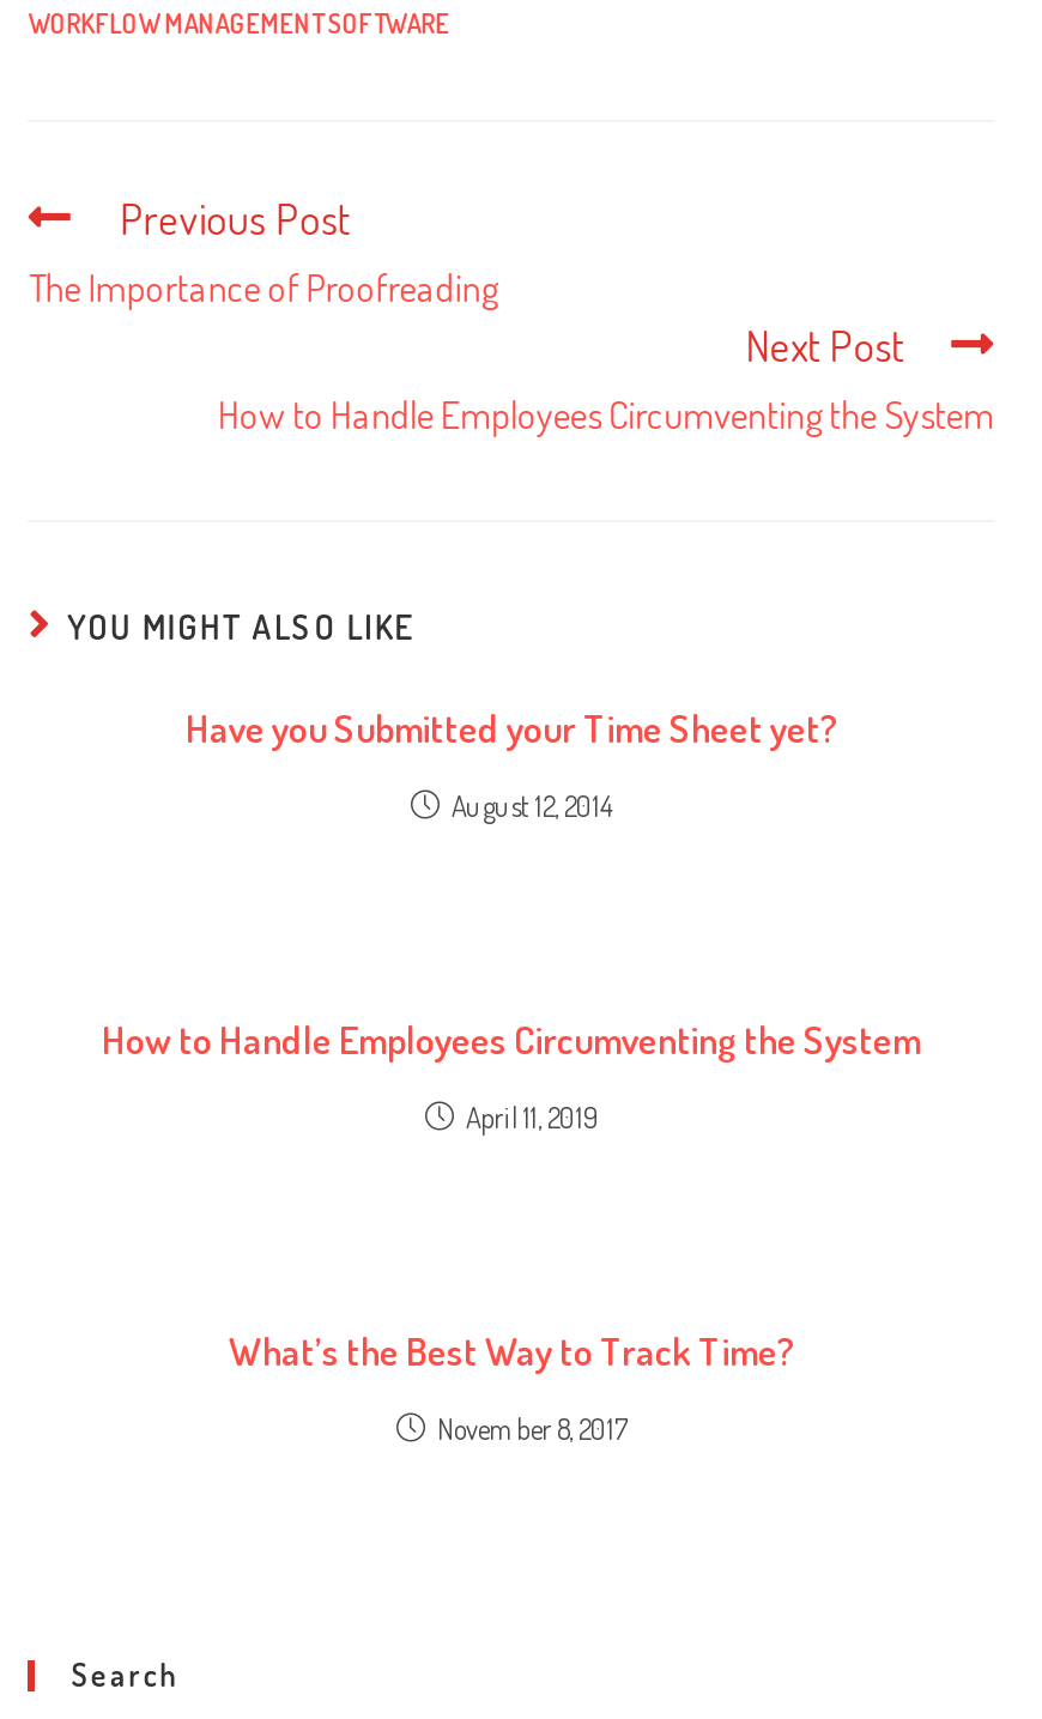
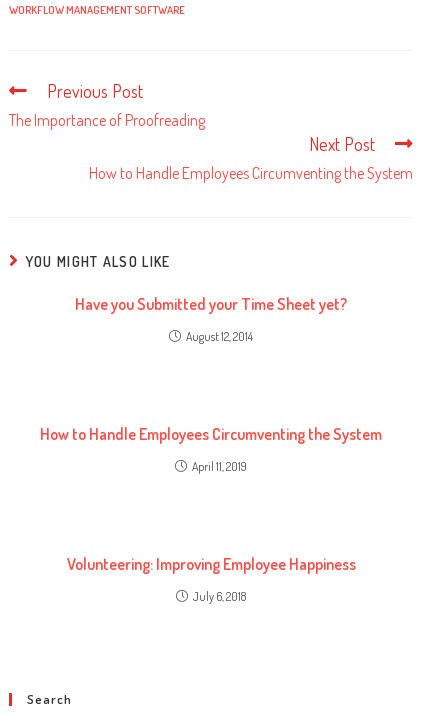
- What’s the Best Way to Track Time?
+ Volunteering: Improving Employee Happiness

- November 8, 2017
+ July 6, 2018
